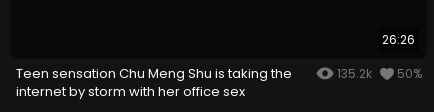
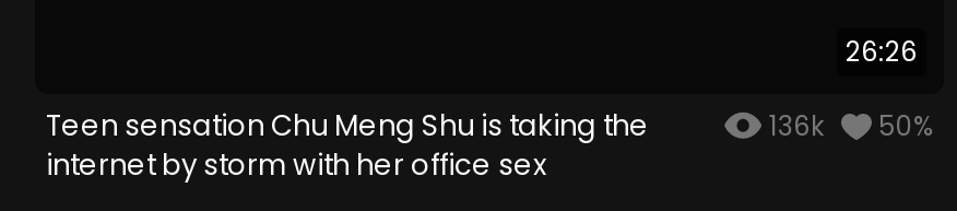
- 135.2k 50%
+ 136k 50%
